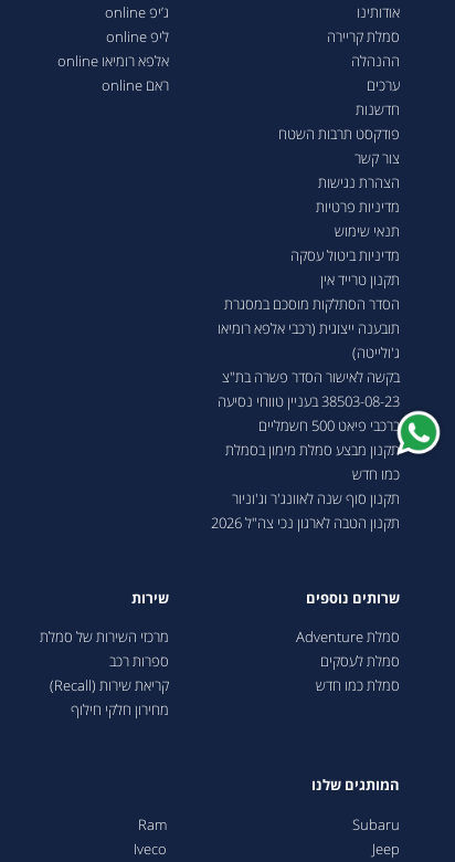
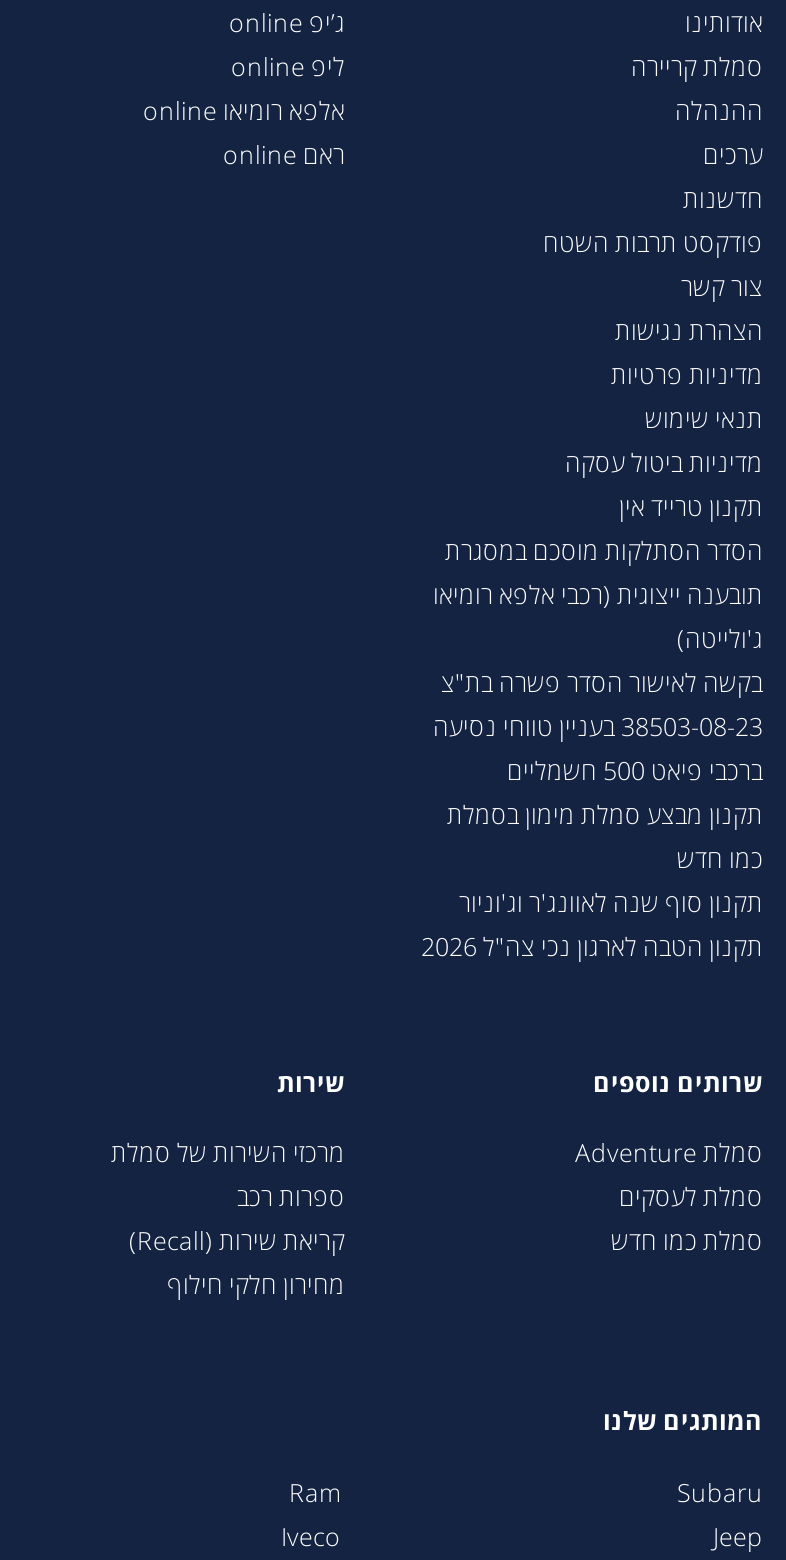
- [image]
